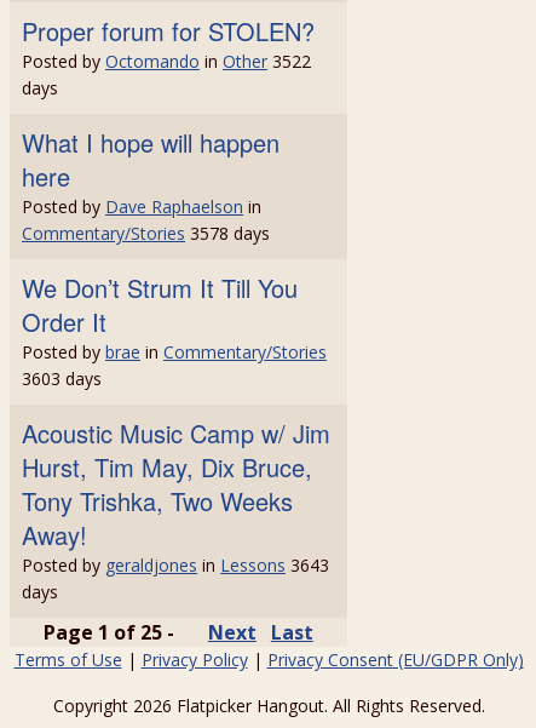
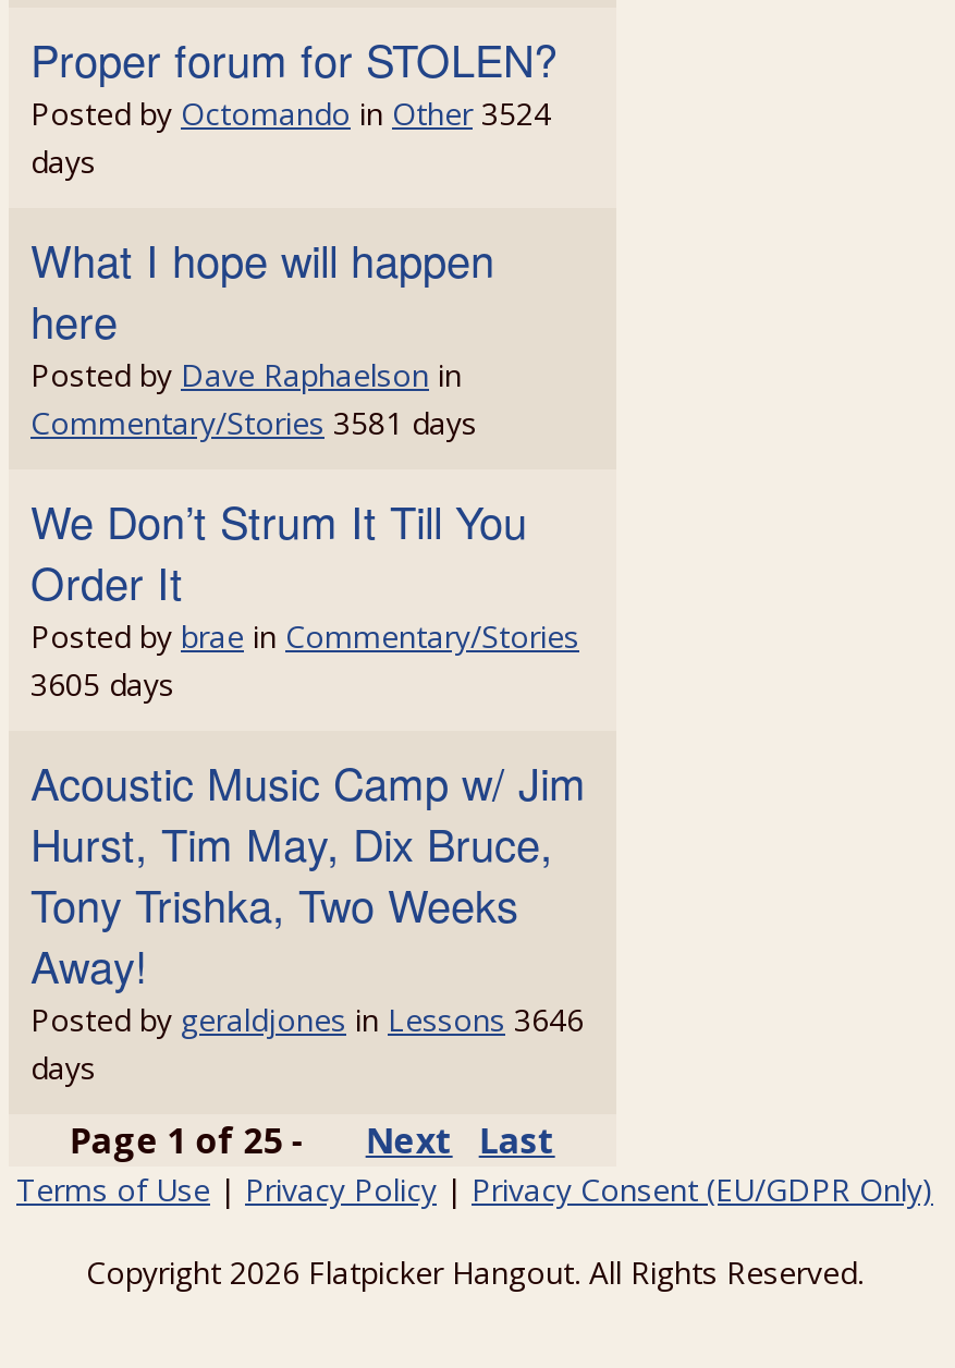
- Posted by Octomando in Other 3522
+ Posted by Octomando in Other 3524

- Commentary/Stories 3578 days
+ Commentary/Stories 3581 days

- 3603 days
+ 3605 days

- Posted by geraldjones in Lessons 3643
+ Posted by geraldjones in Lessons 3646
